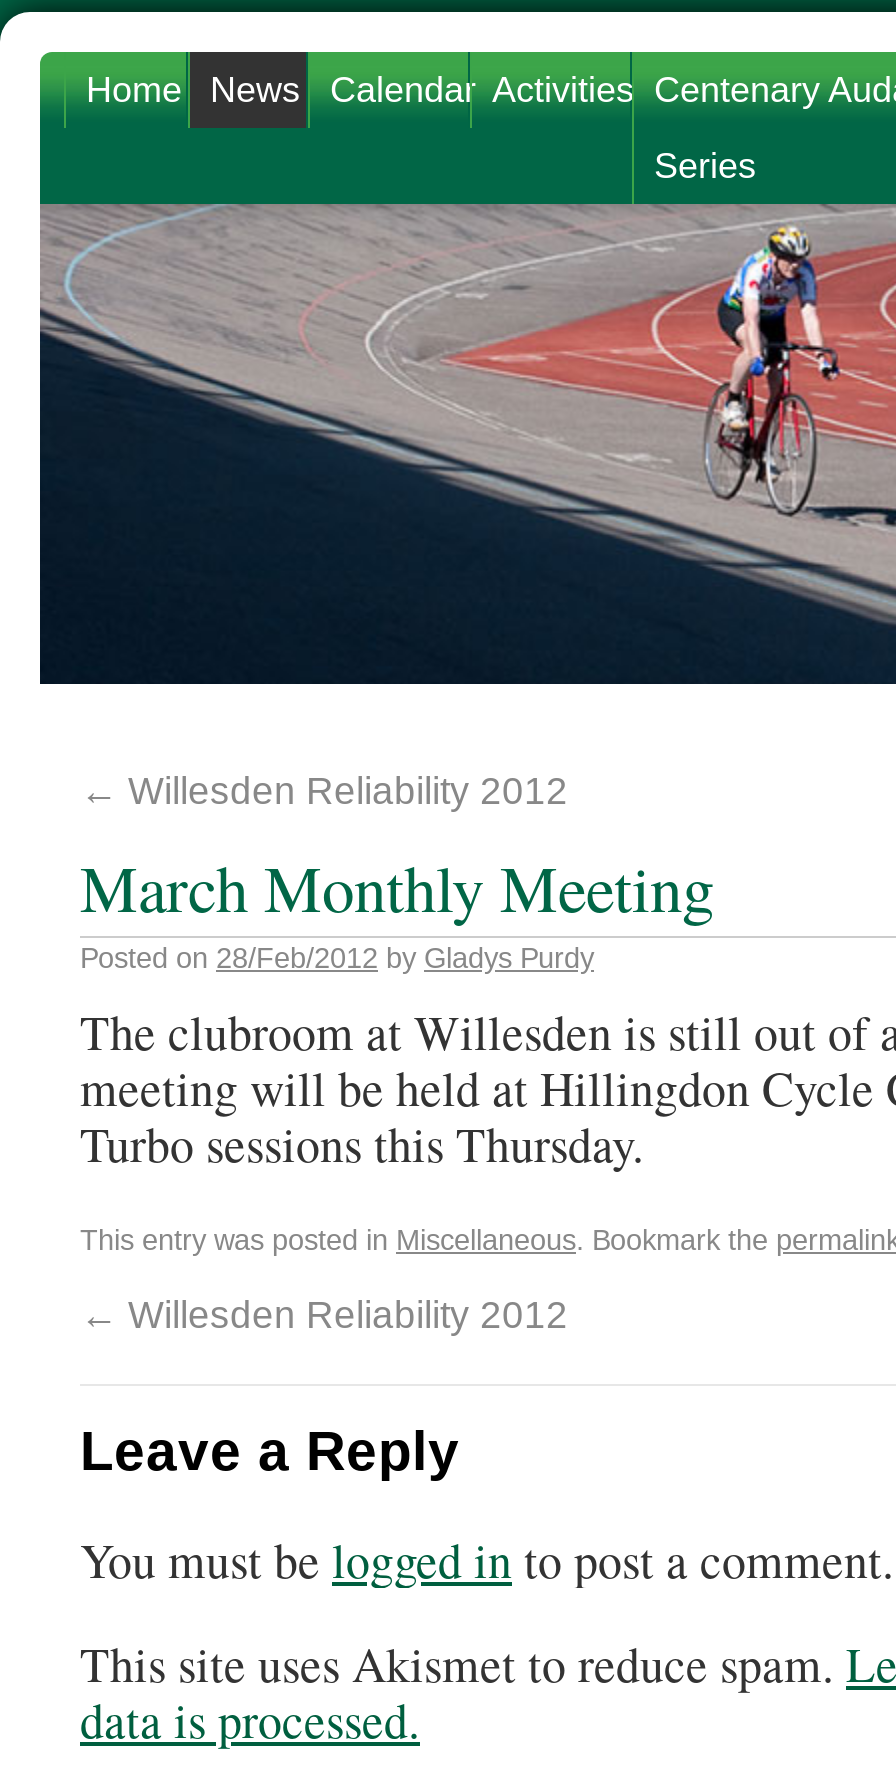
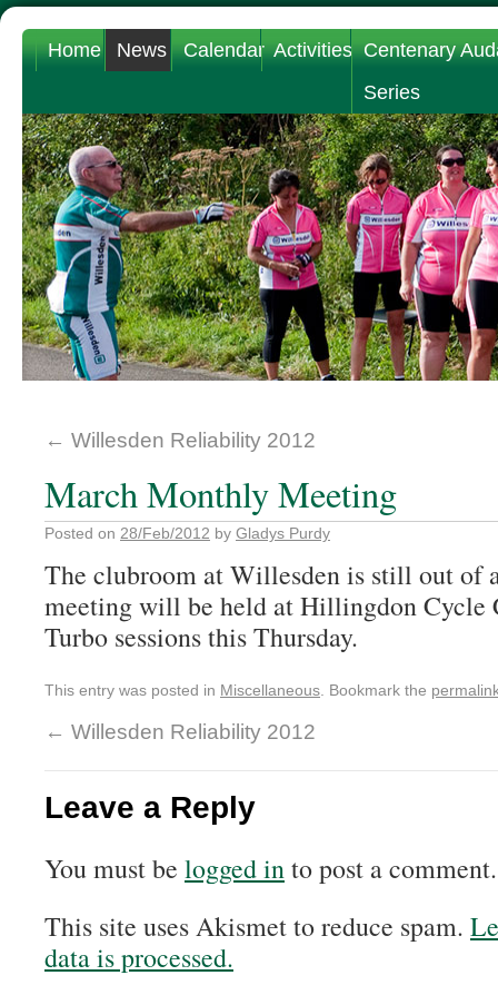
- [image]
+ [image]
